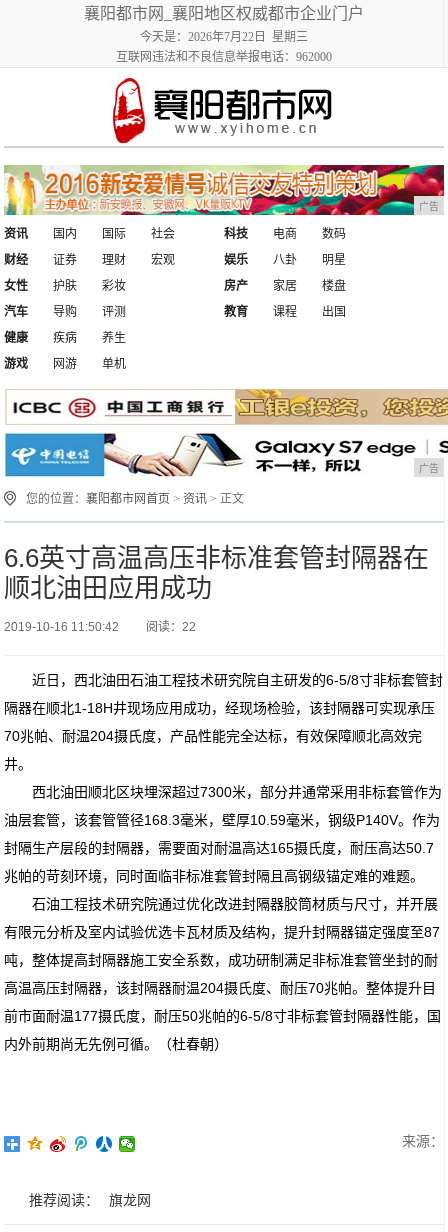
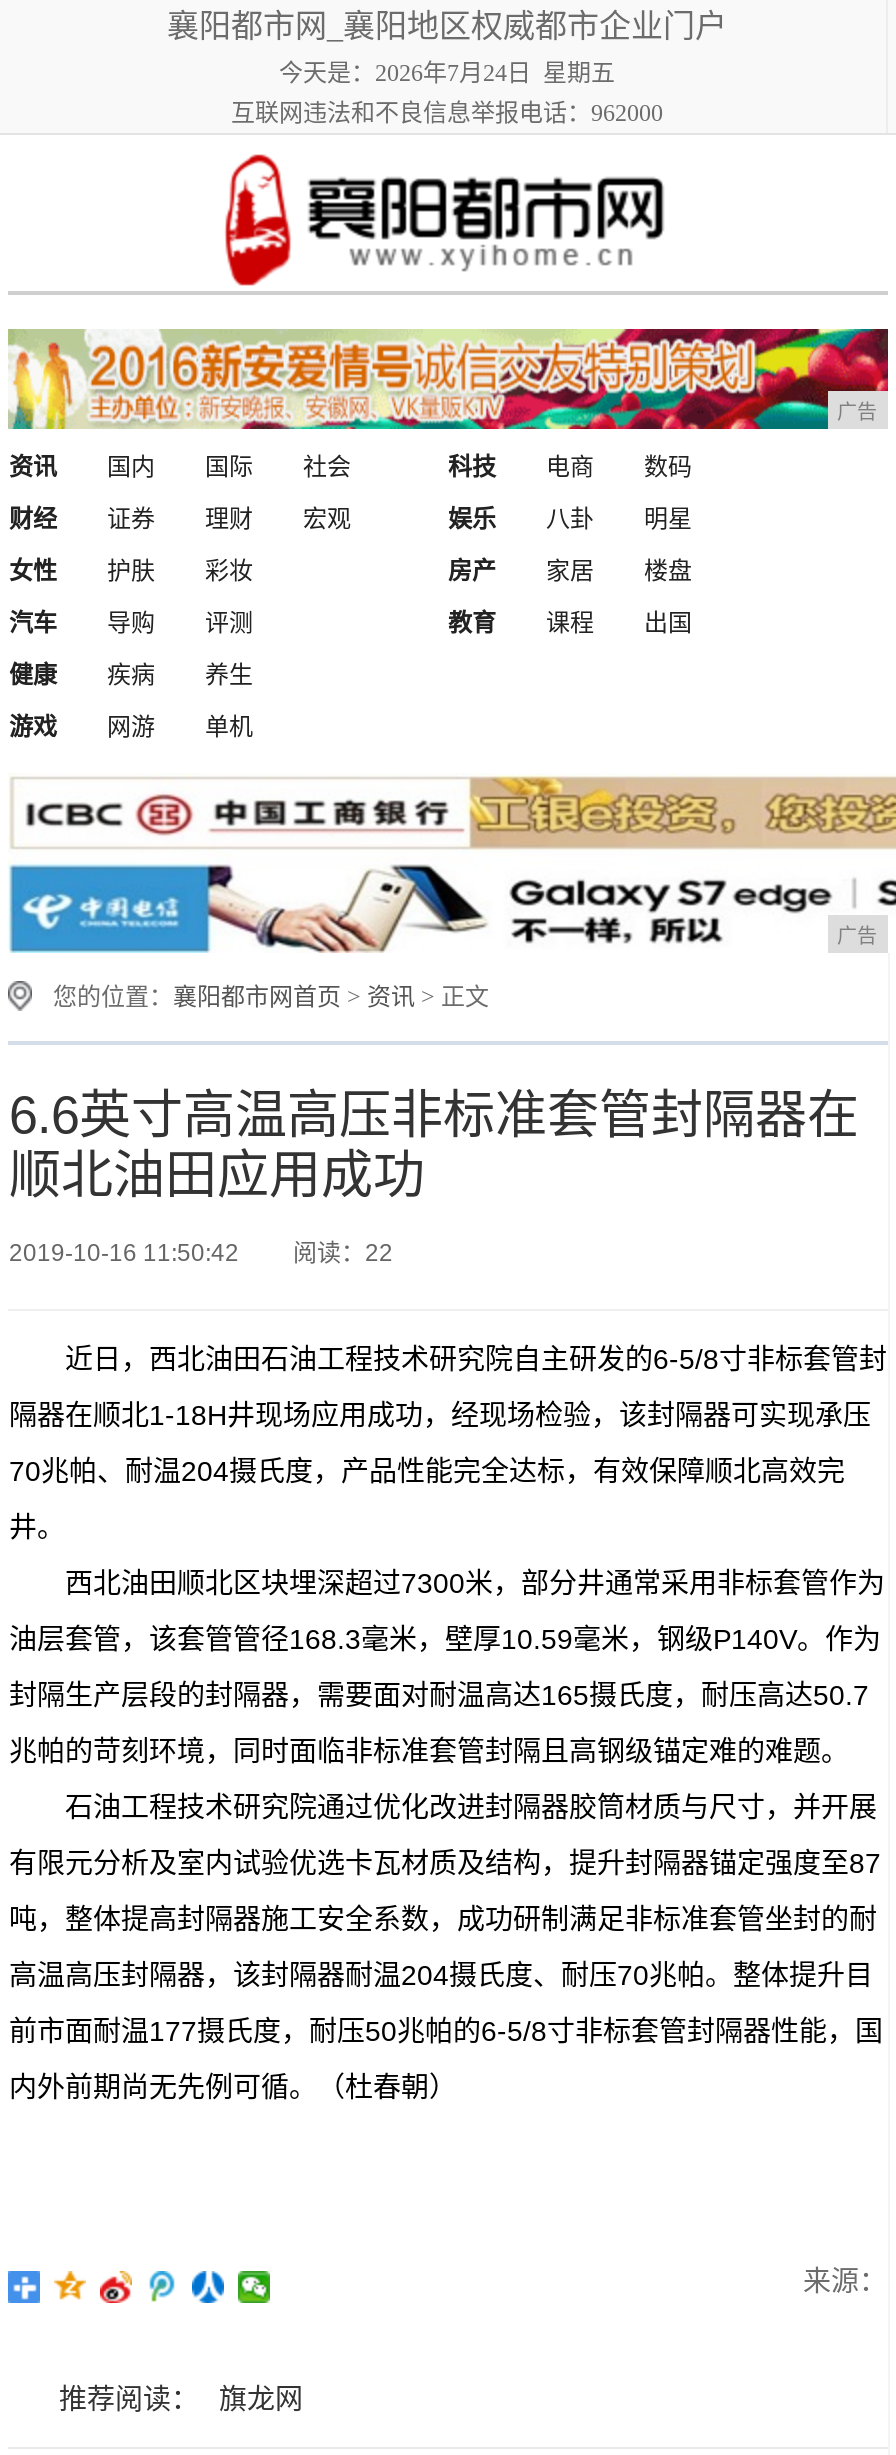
- 今天是：2026年7月22日 星期三
+ 今天是：2026年7月24日 星期五
